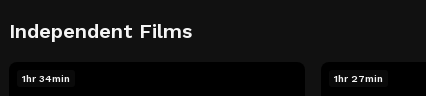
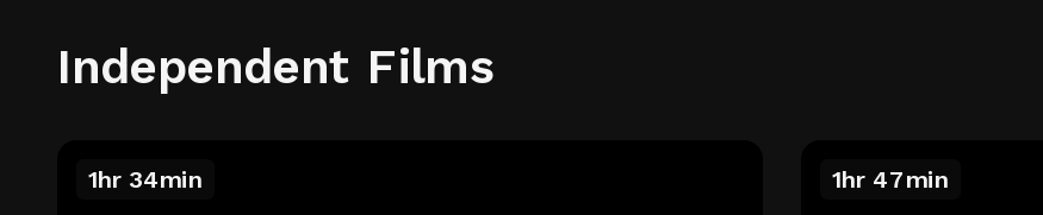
- 1hr 27min
+ 1hr 47min
